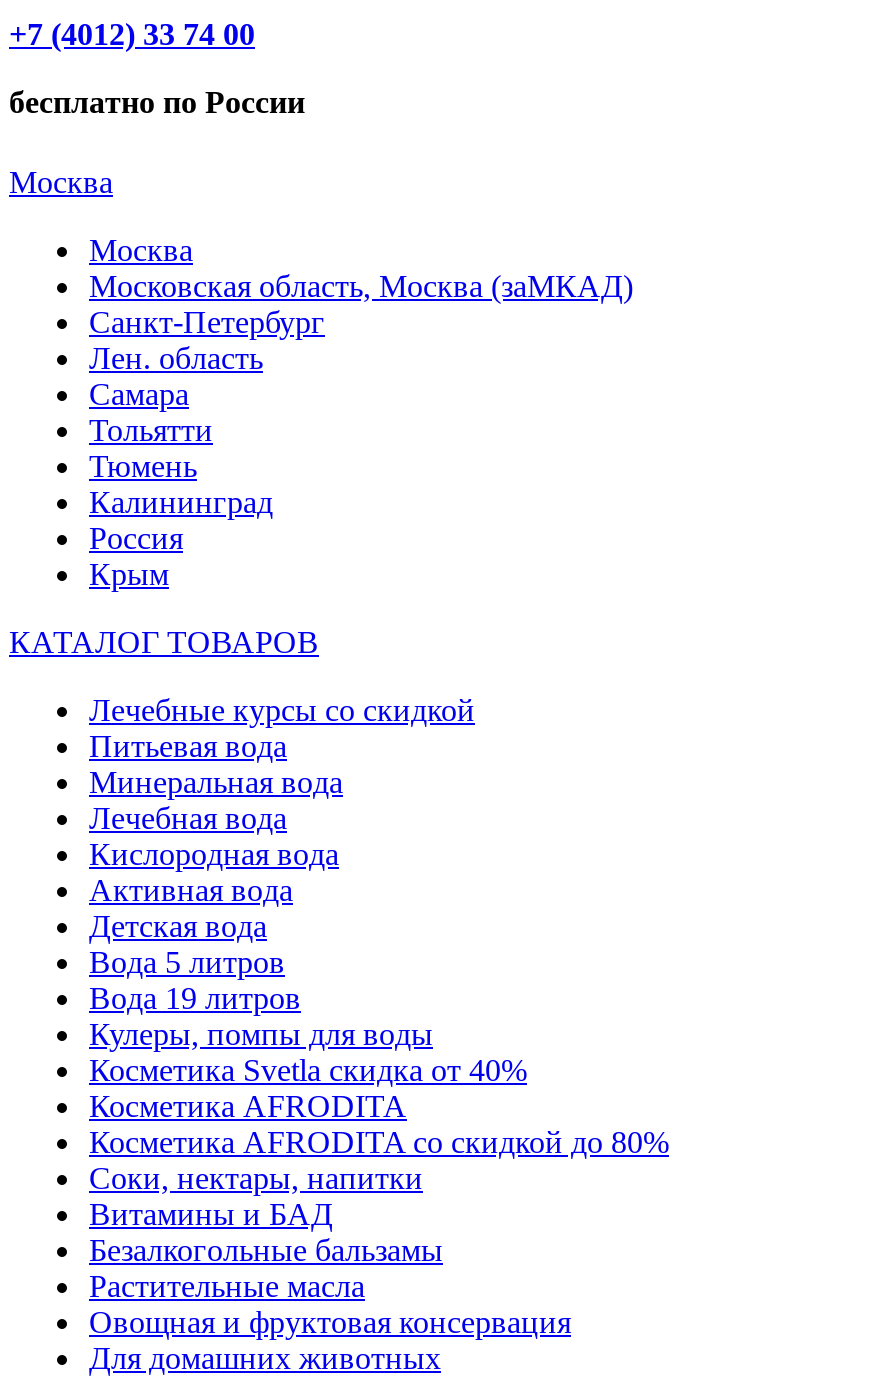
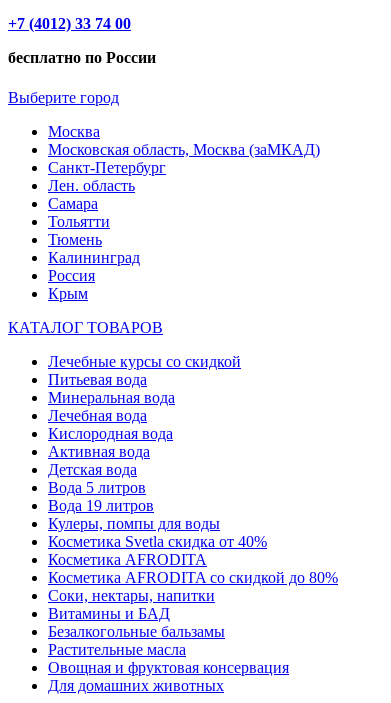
- Москва
+ Выберите город
